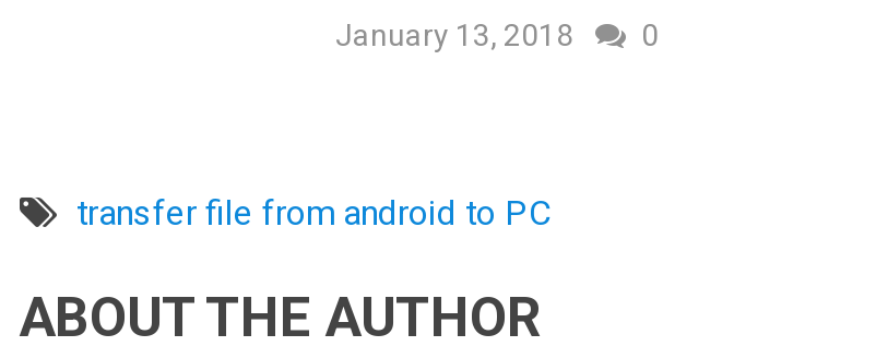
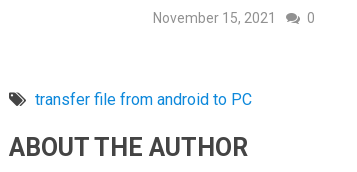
- January 13, 2018 0
+ November 15, 2021 0
